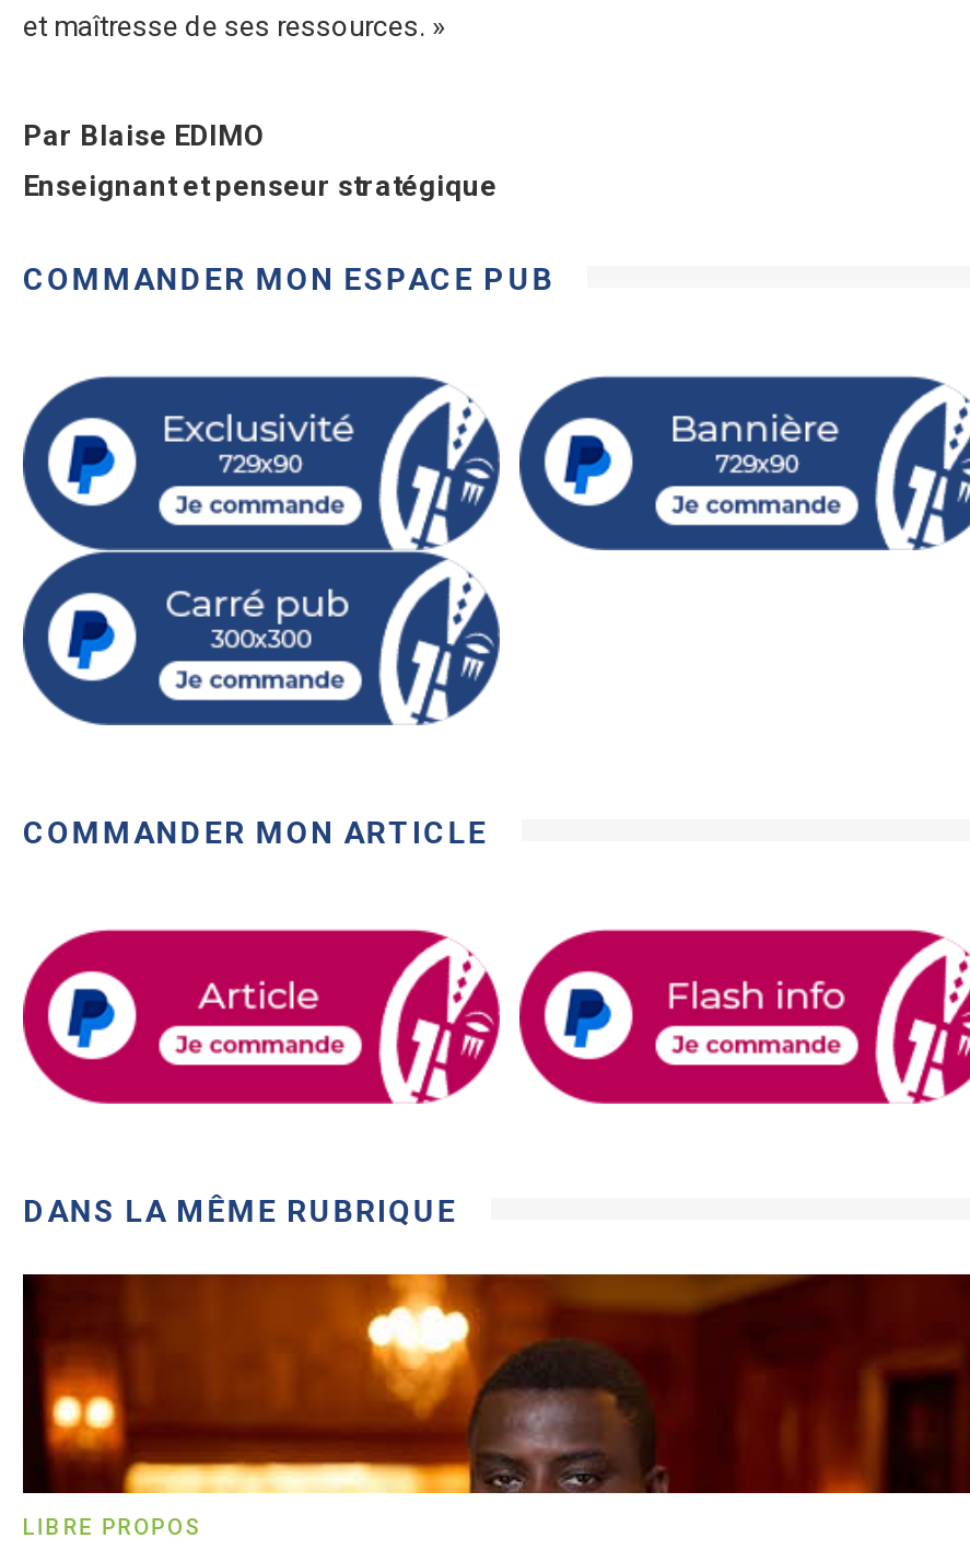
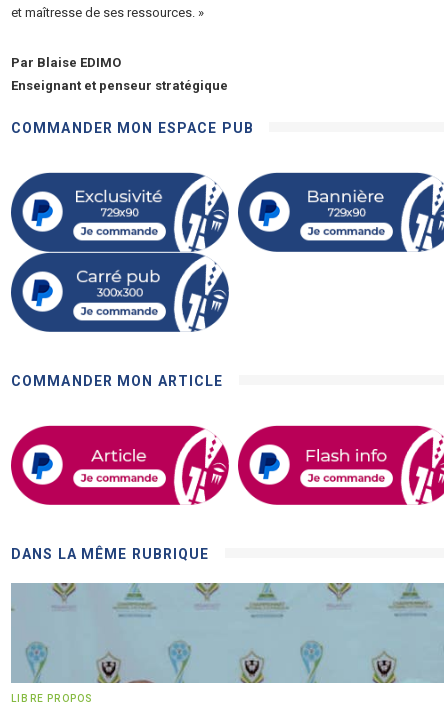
- [image]
+ [image]
